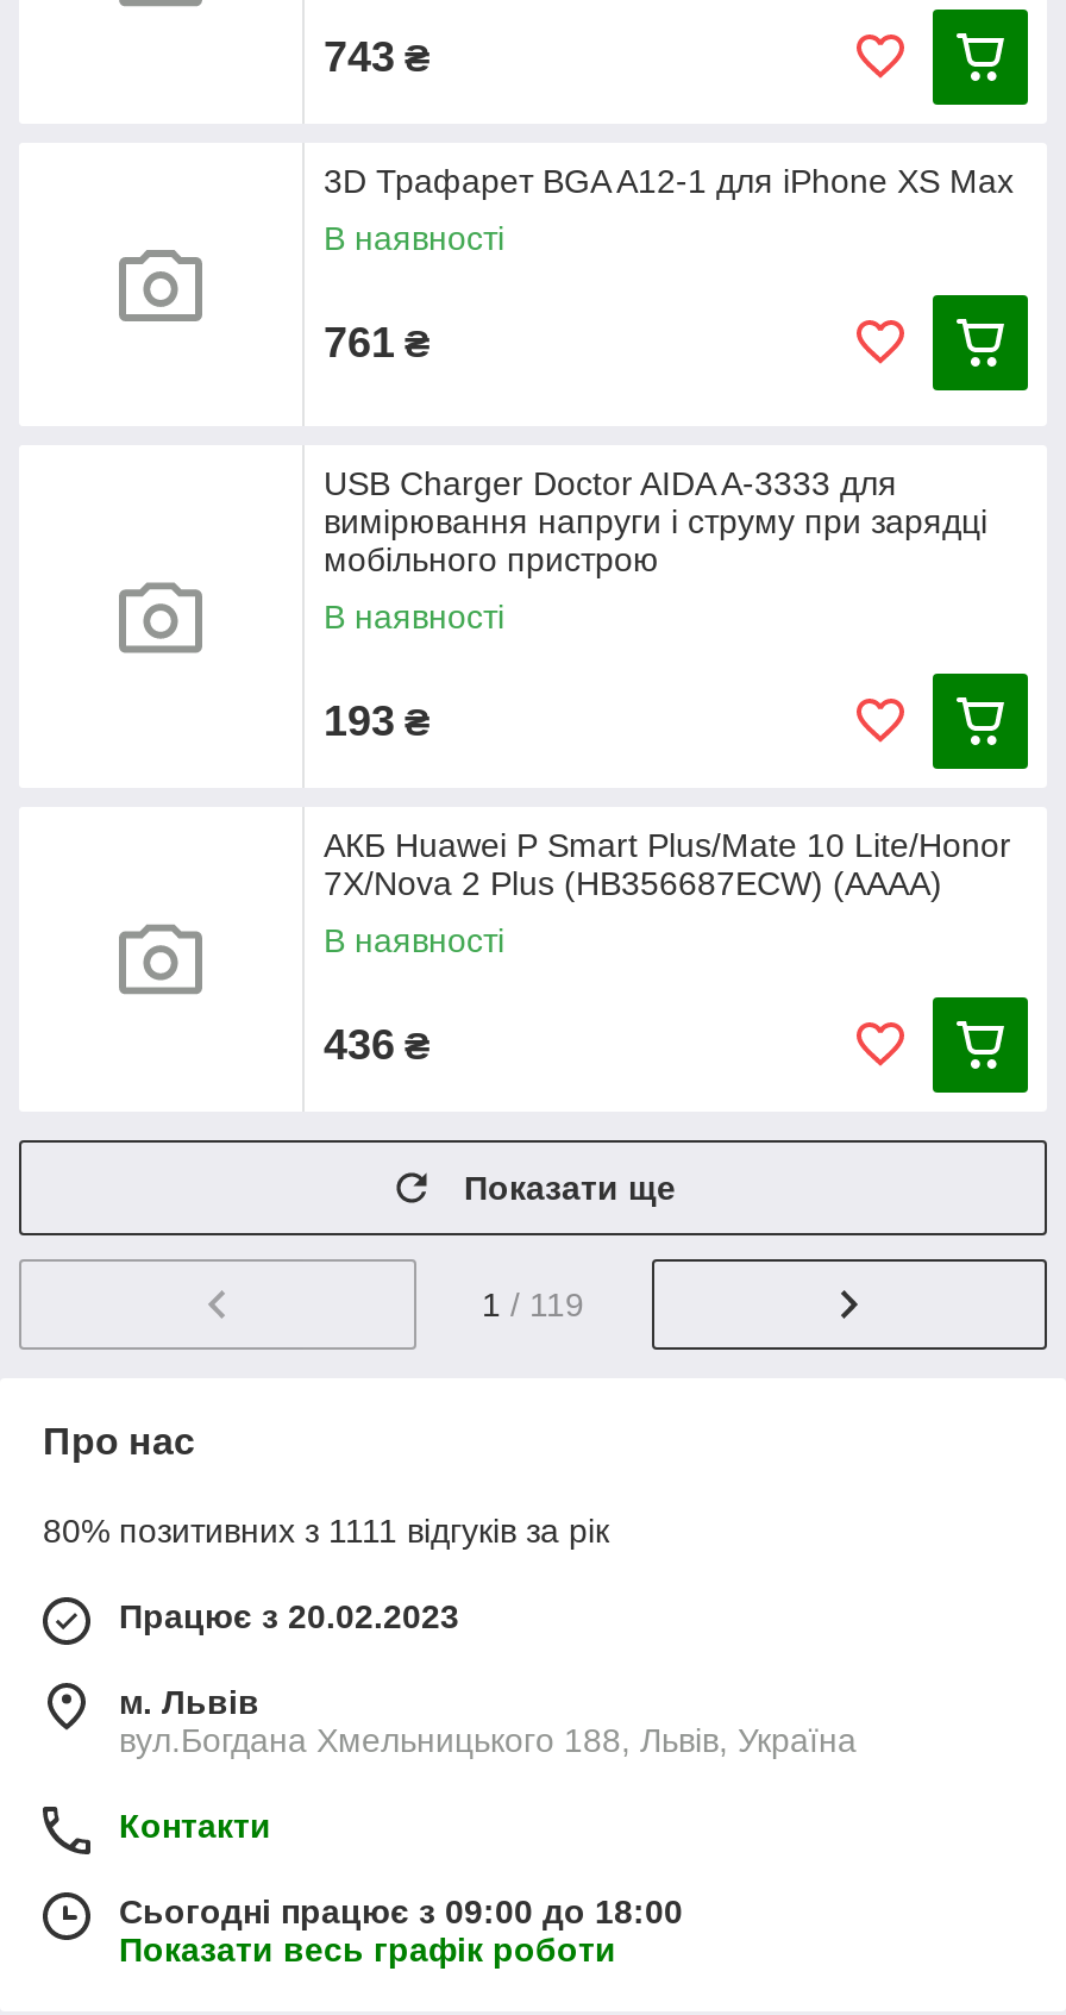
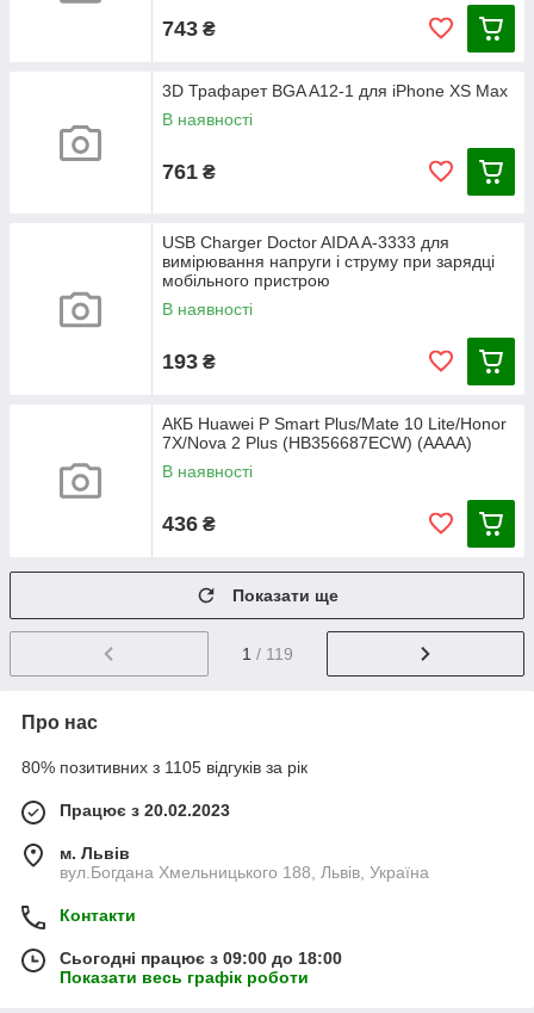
- 80% позитивних з 1111 відгуків за рік
+ 80% позитивних з 1105 відгуків за рік
